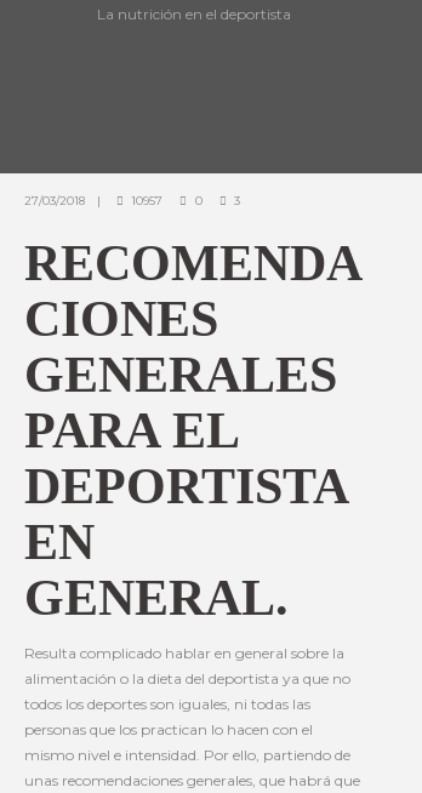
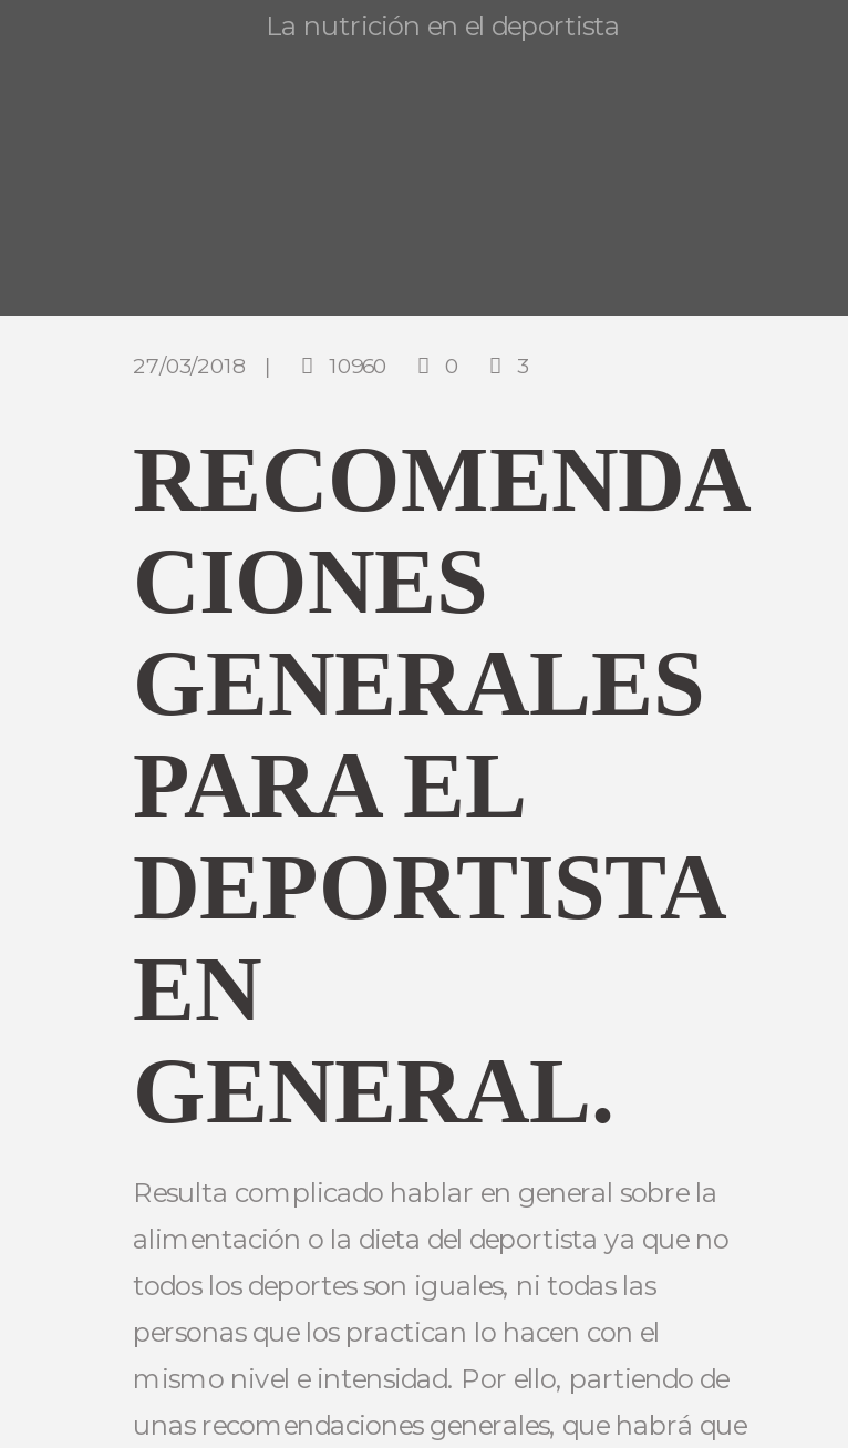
- 10957
+ 10960
